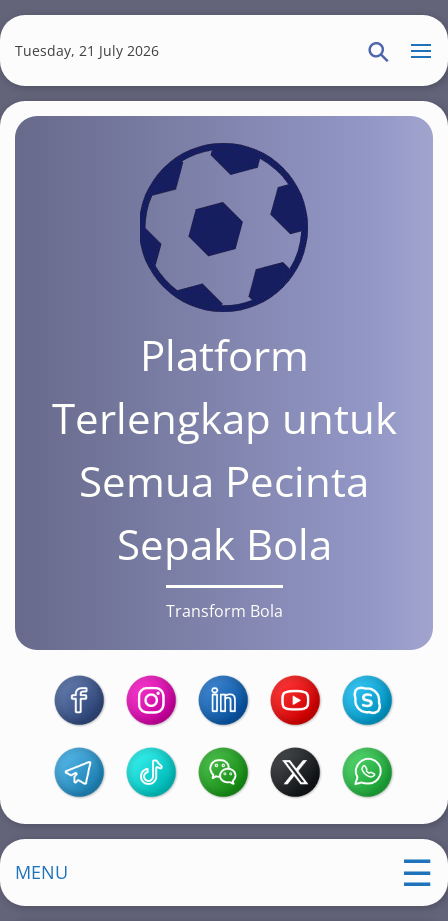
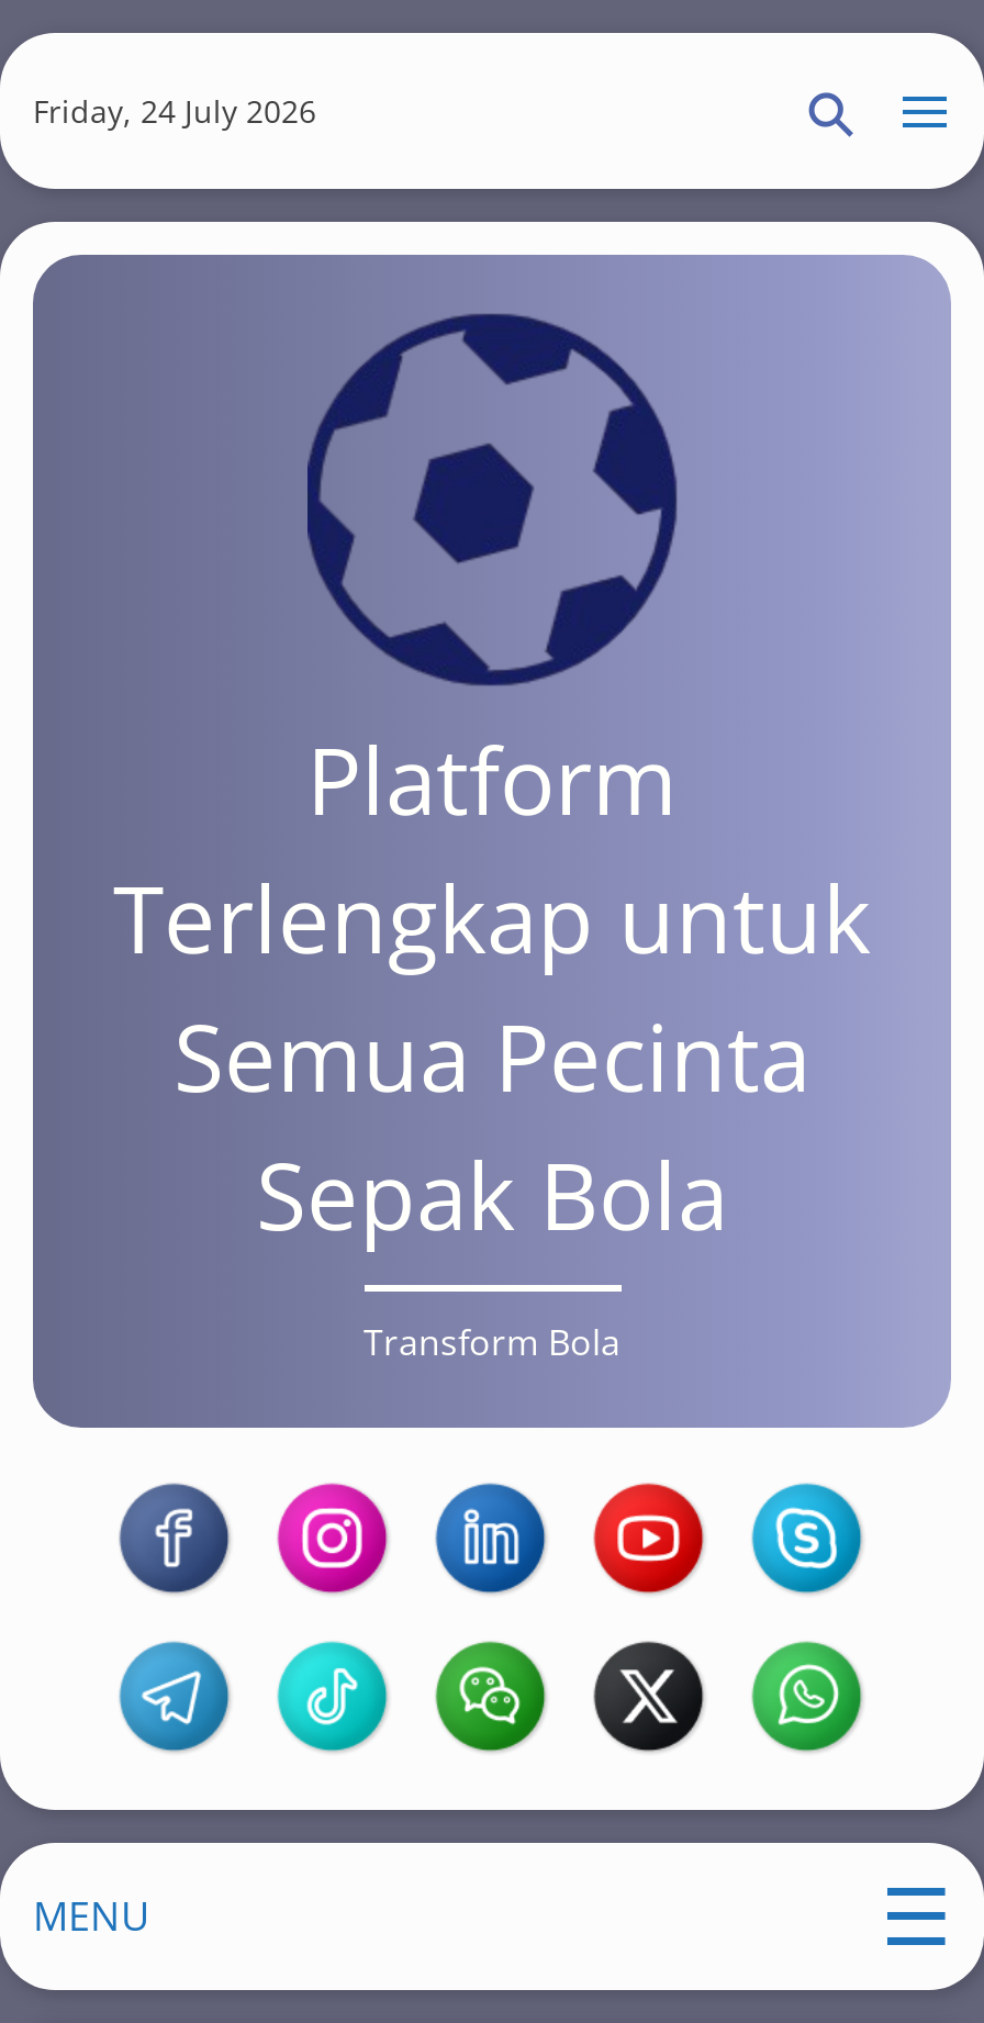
- Tuesday, 21 July 2026
+ Friday, 24 July 2026
